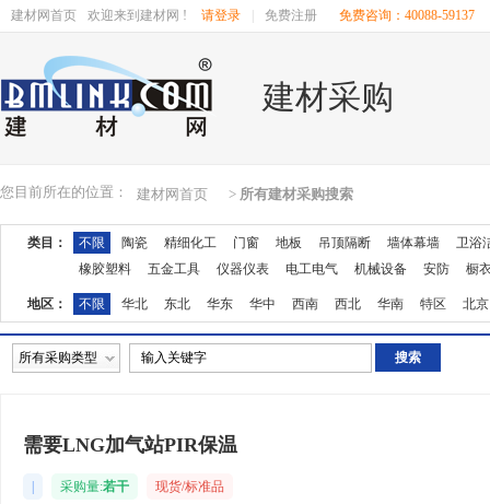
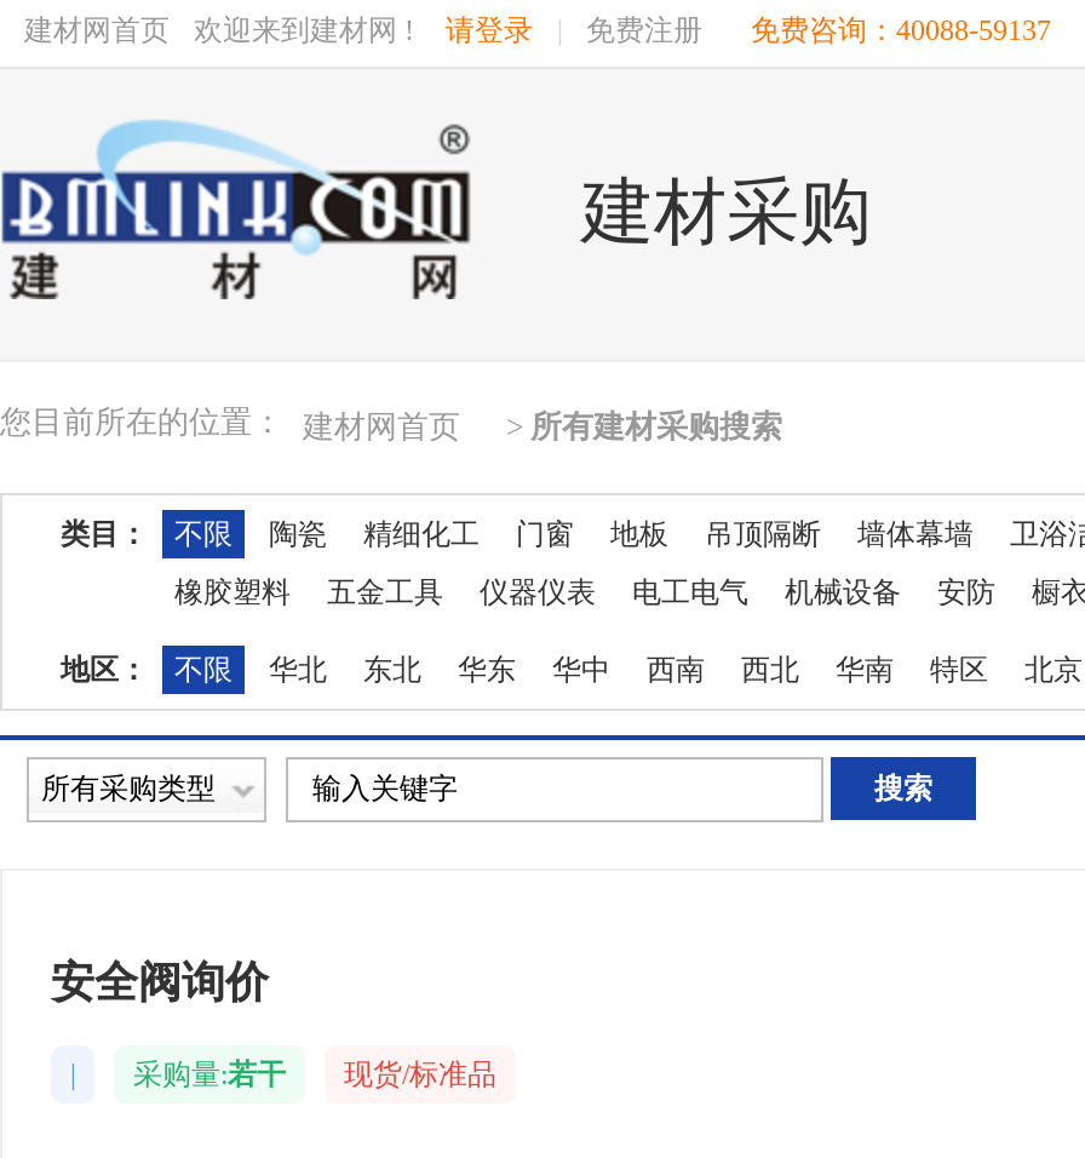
- 需要LNG加气站PIR保温
+ 安全阀询价
